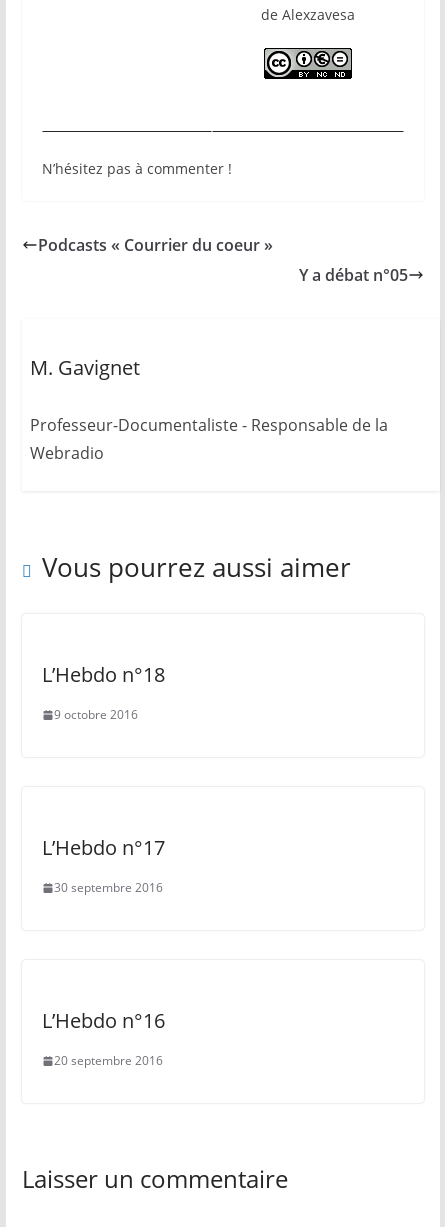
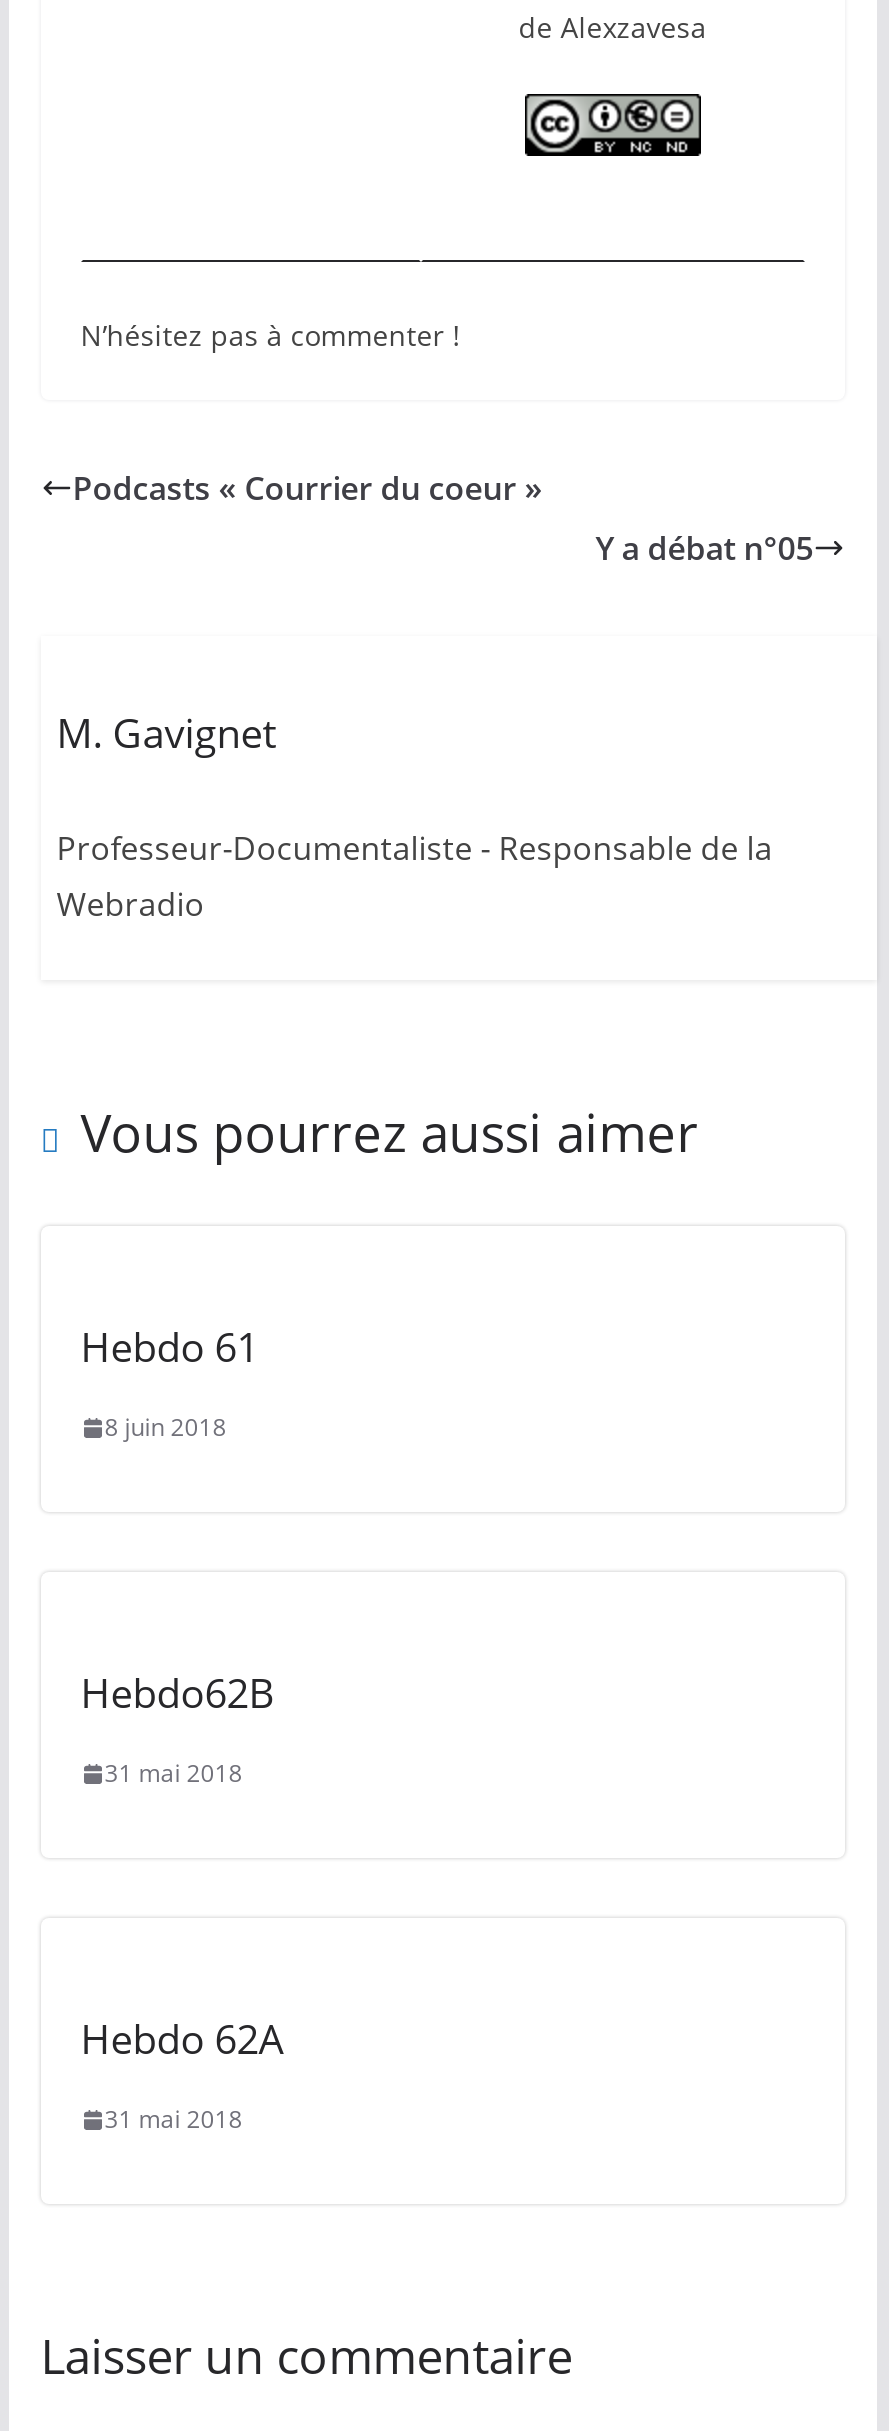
- L’Hebdo n°18
+ Hebdo 61

- 9 octobre 2016
+ 8 juin 2018

- L’Hebdo n°17
+ Hebdo62B

- 30 septembre 2016
+ 31 mai 2018

- L’Hebdo n°16
+ Hebdo 62A

- 20 septembre 2016
+ 31 mai 2018
